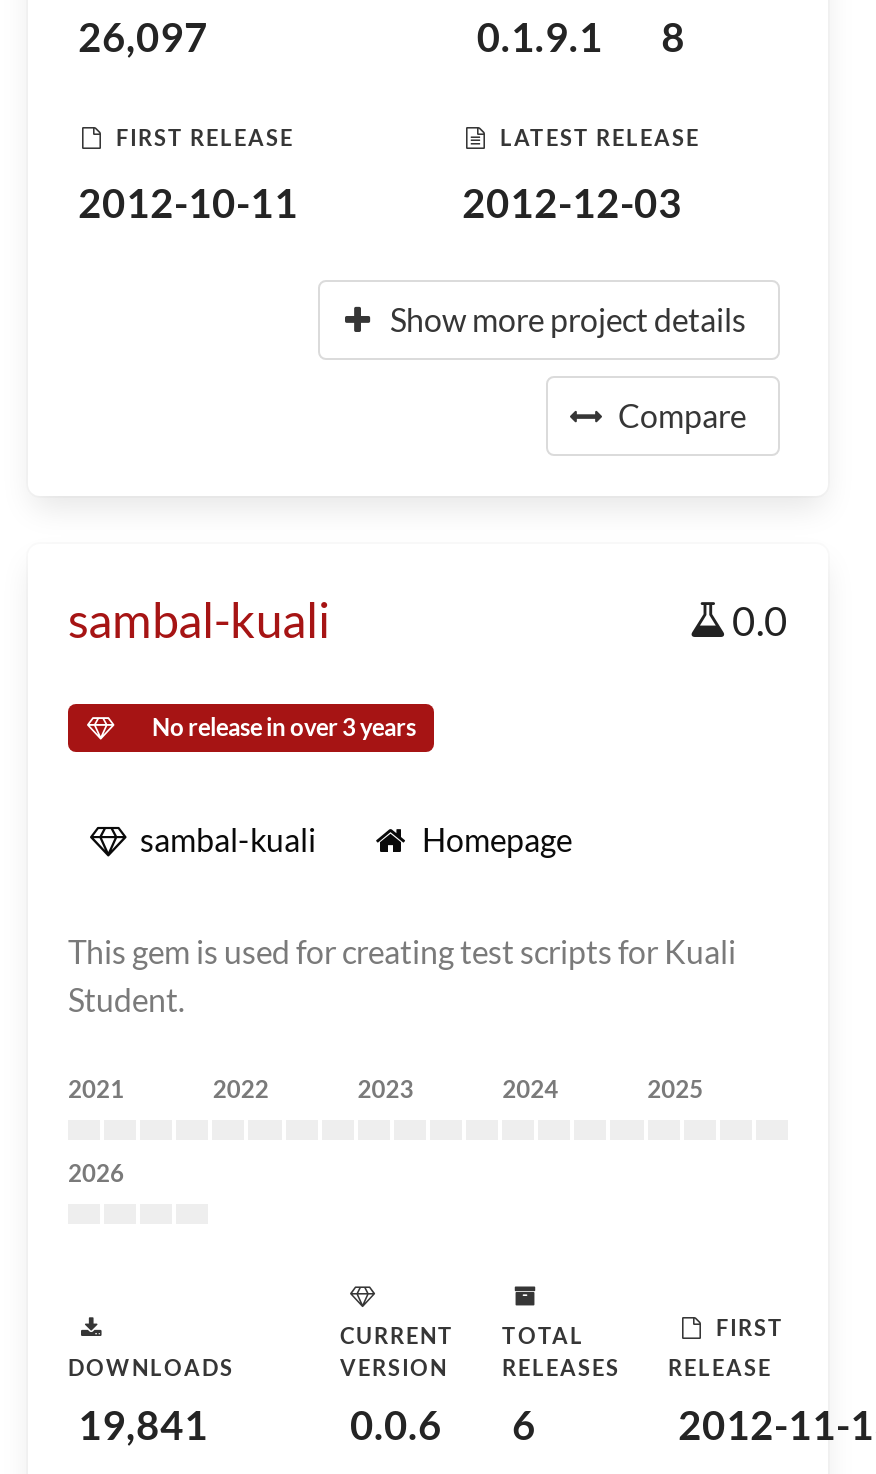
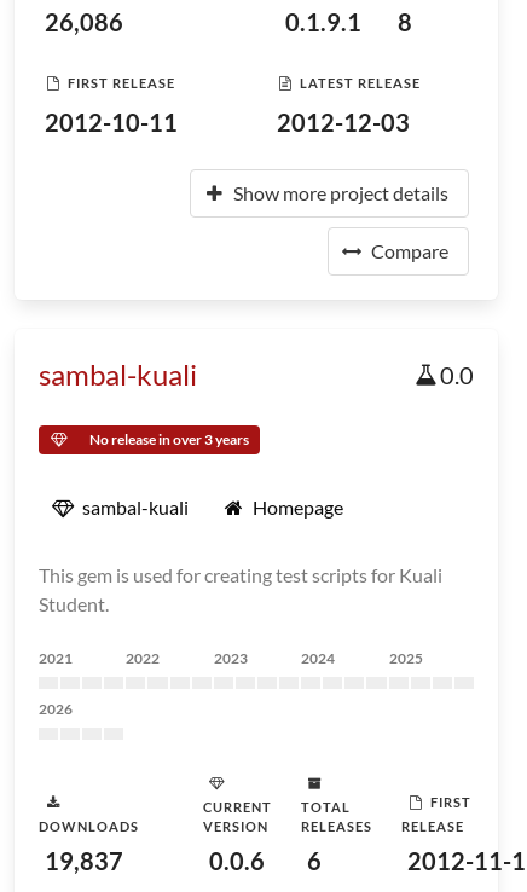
- 26,097
+ 26,086

- 19,841
+ 19,837
